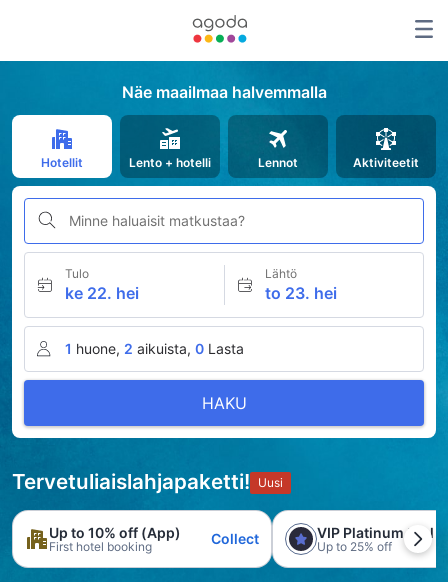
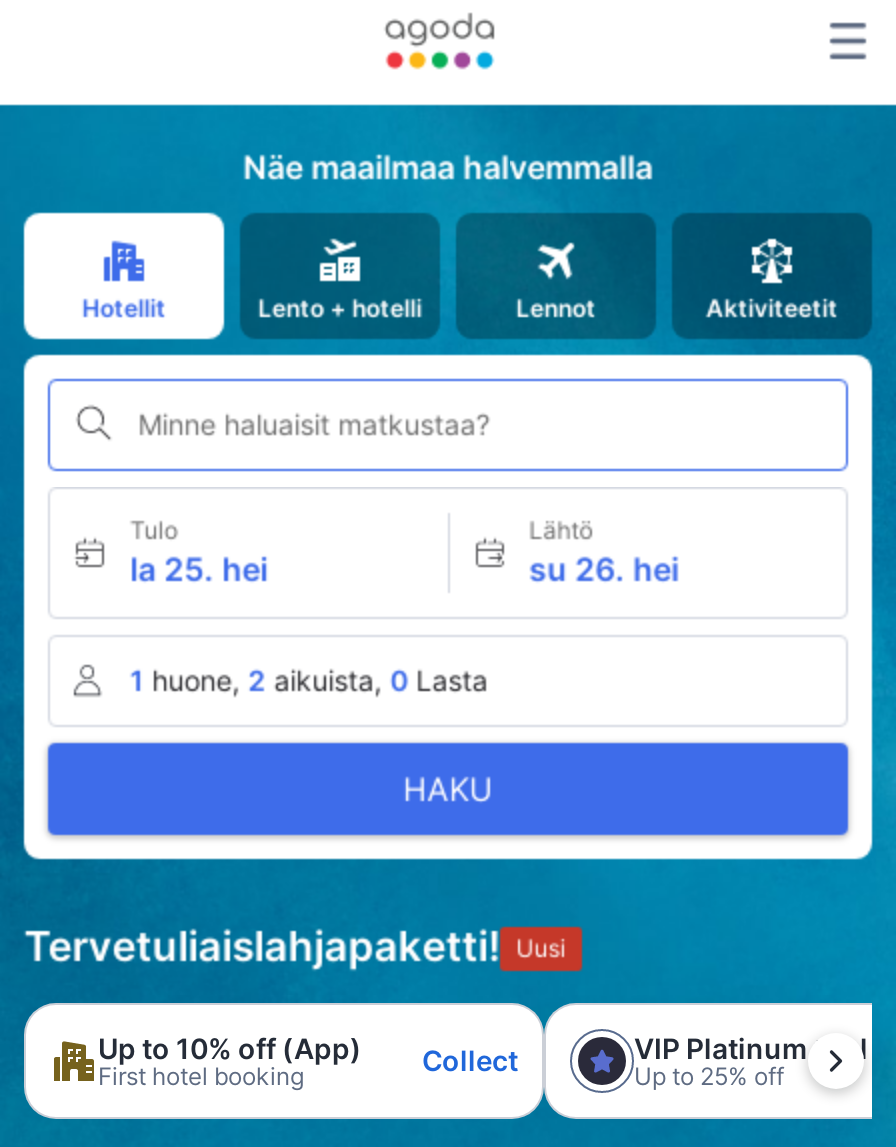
- ke 22. hei
+ la 25. hei

- to 23. hei
+ su 26. hei
